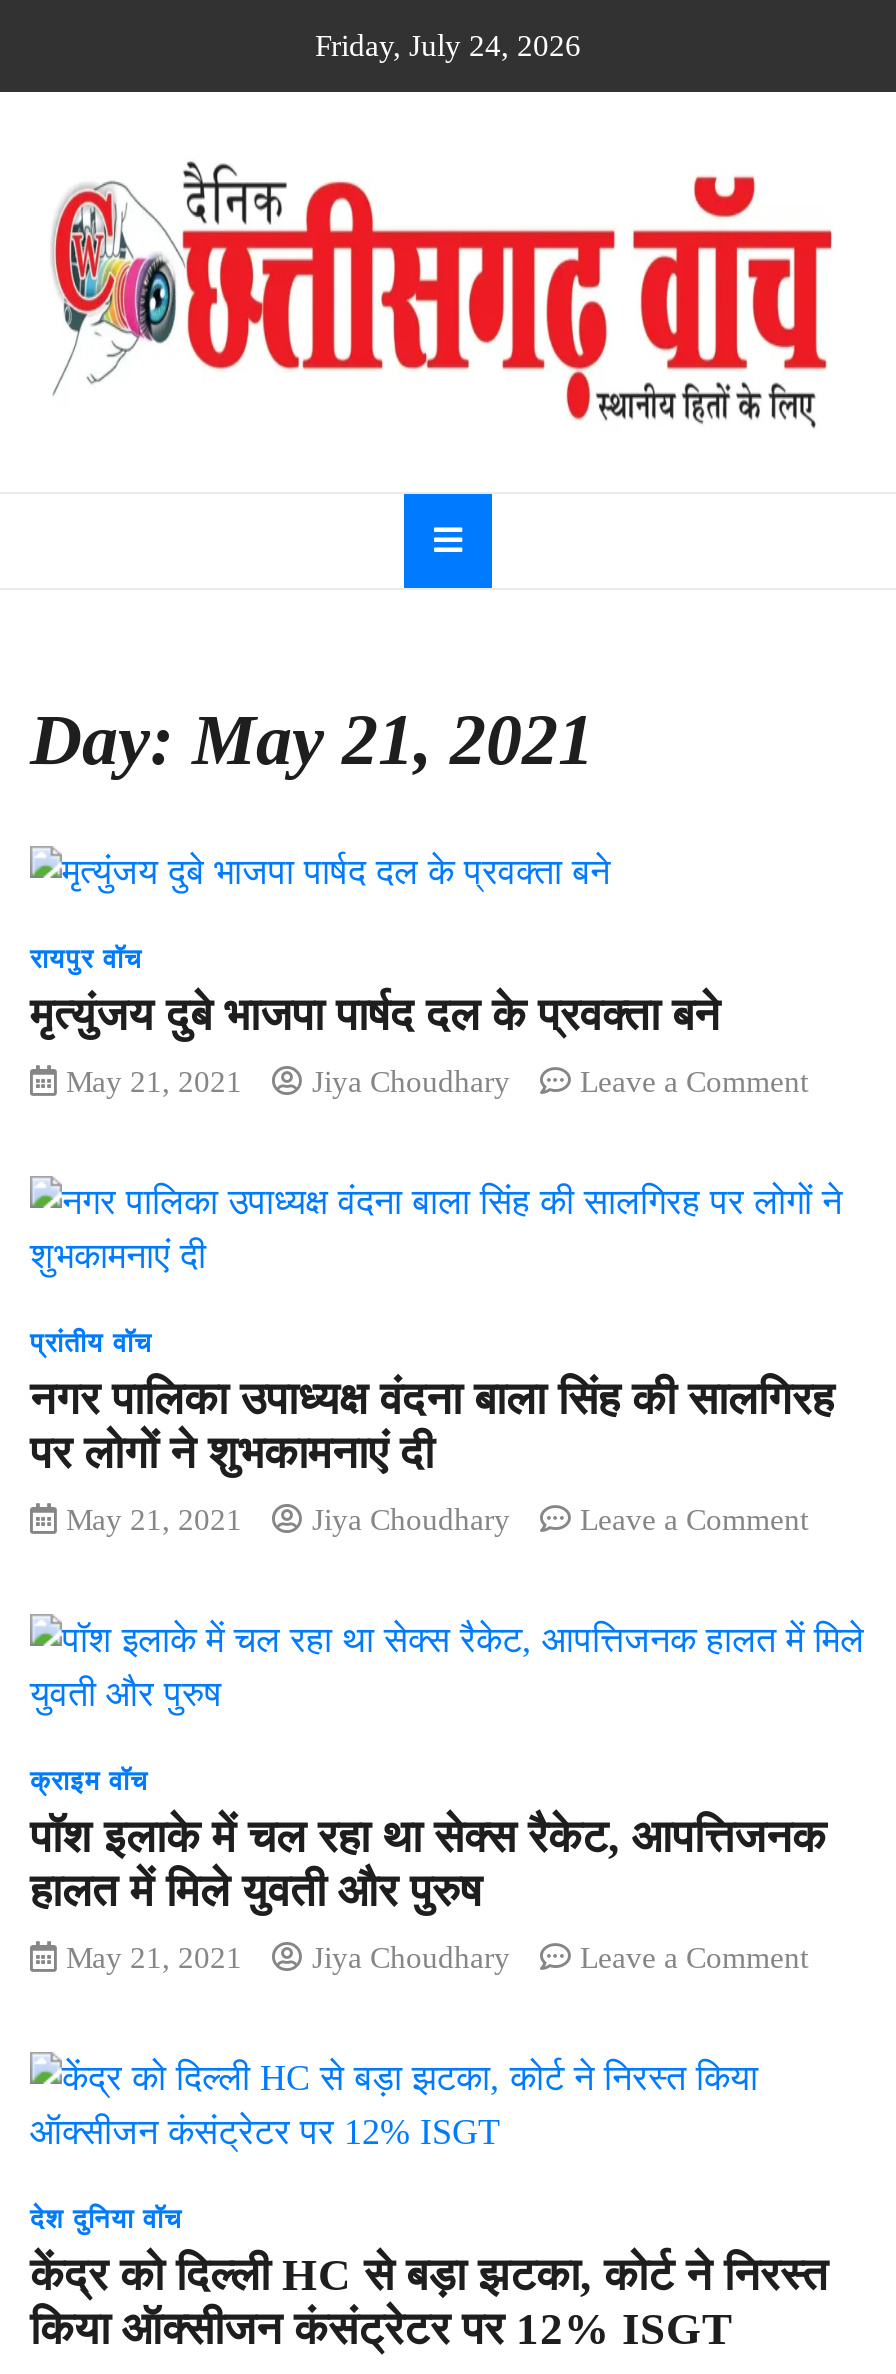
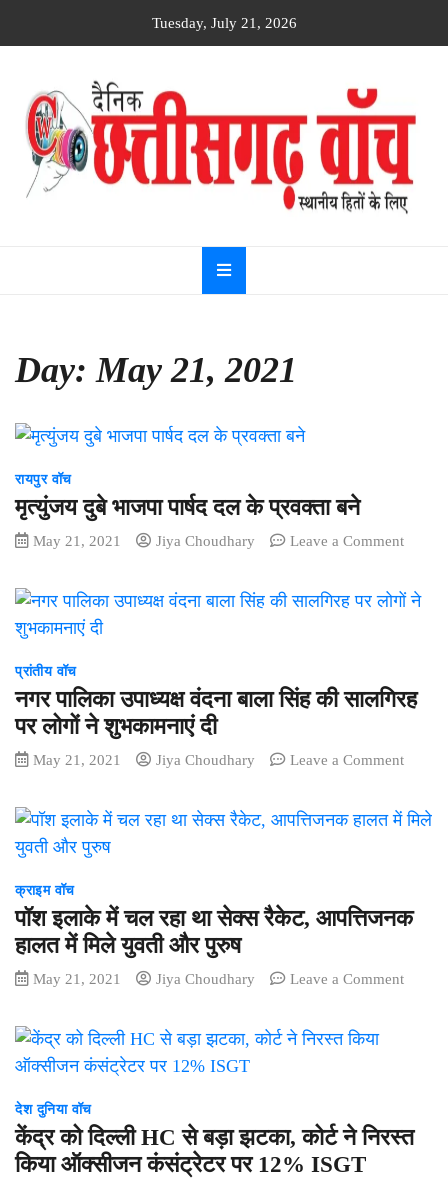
- Friday, July 24, 2026
+ Tuesday, July 21, 2026
